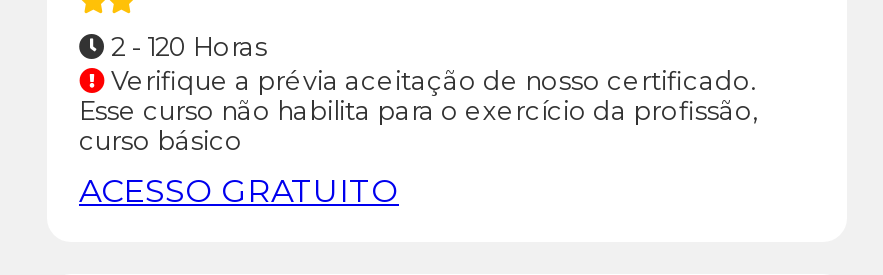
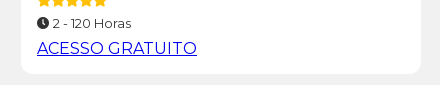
- Verifique a prévia aceitação de nosso certificado.
- Esse curso não habilita para o exercício da profissão,
- curso básico
